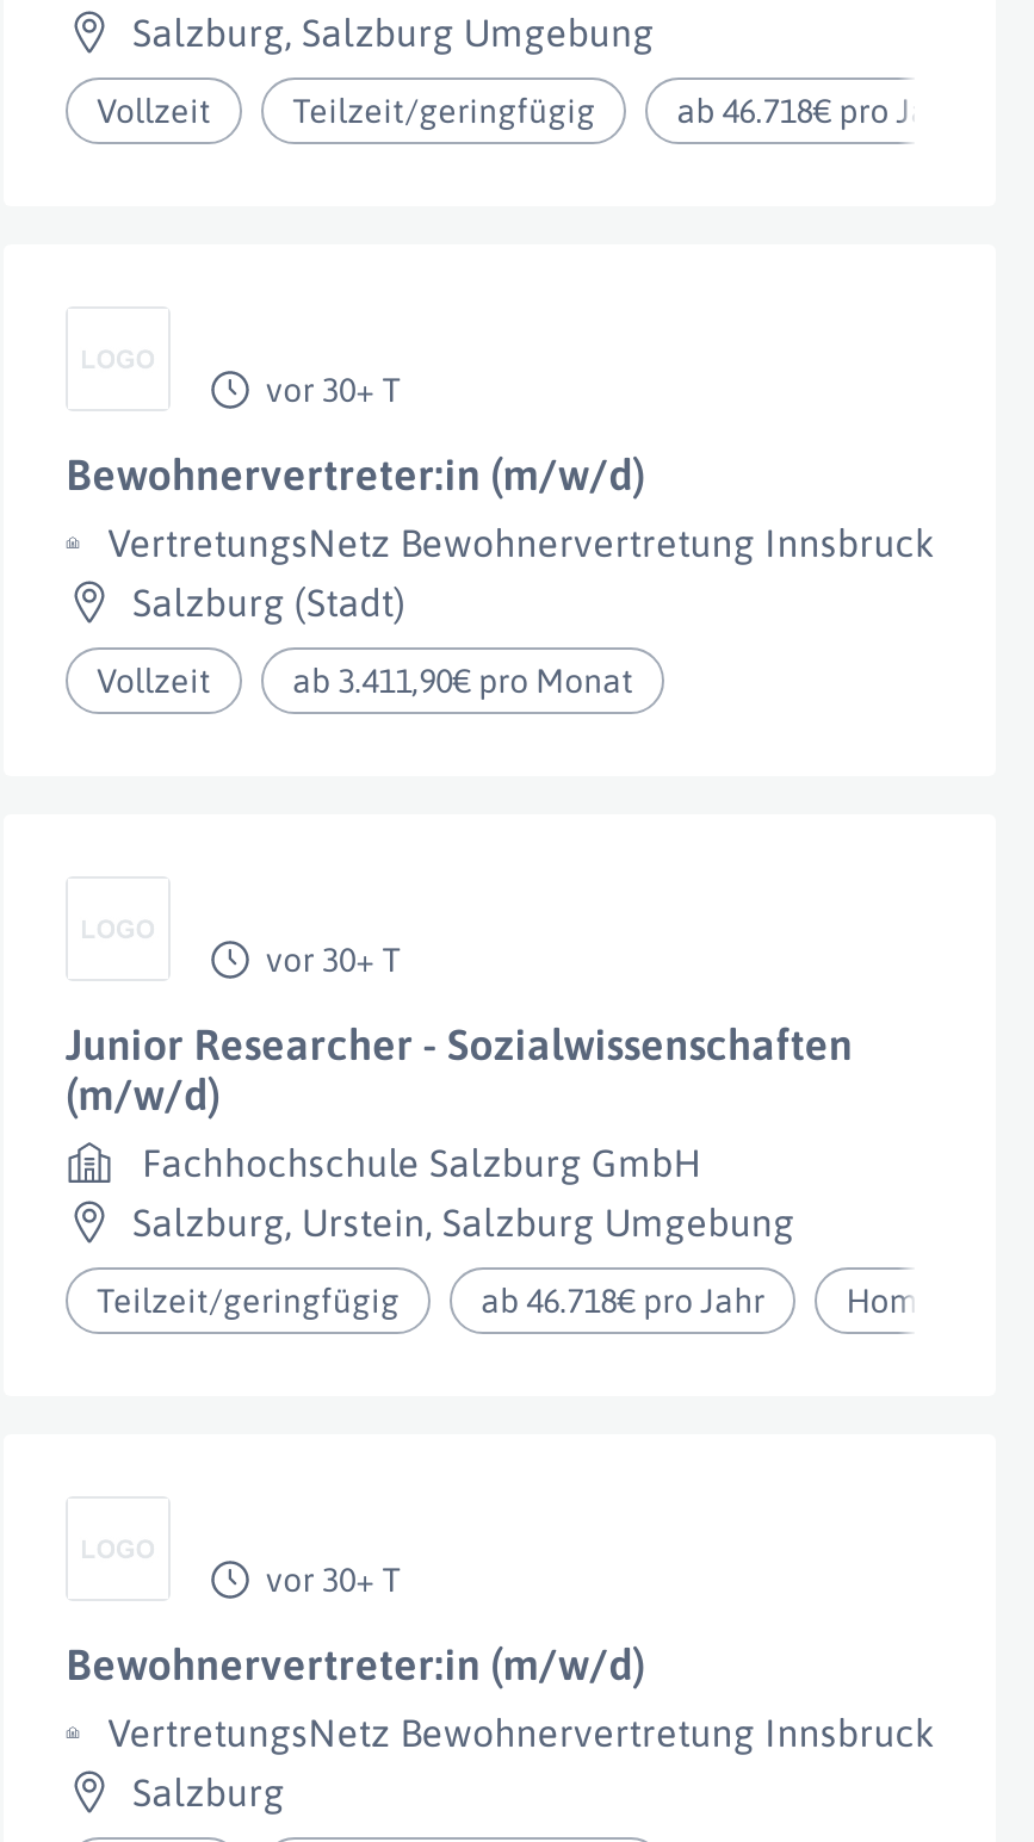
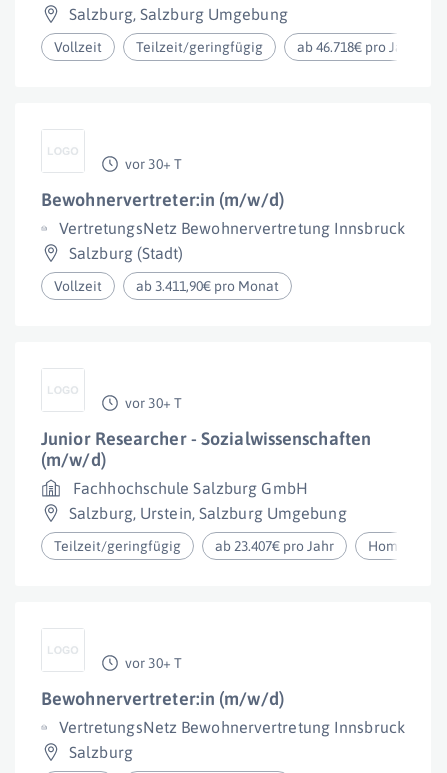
- ab 46.718€ pro Jahr
+ ab 23.407€ pro Jahr
